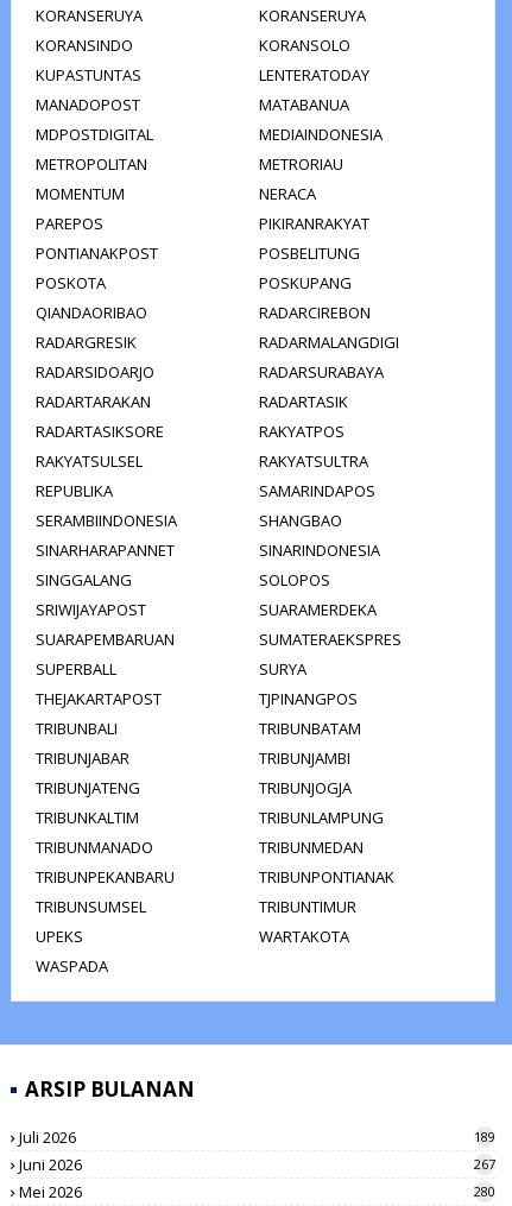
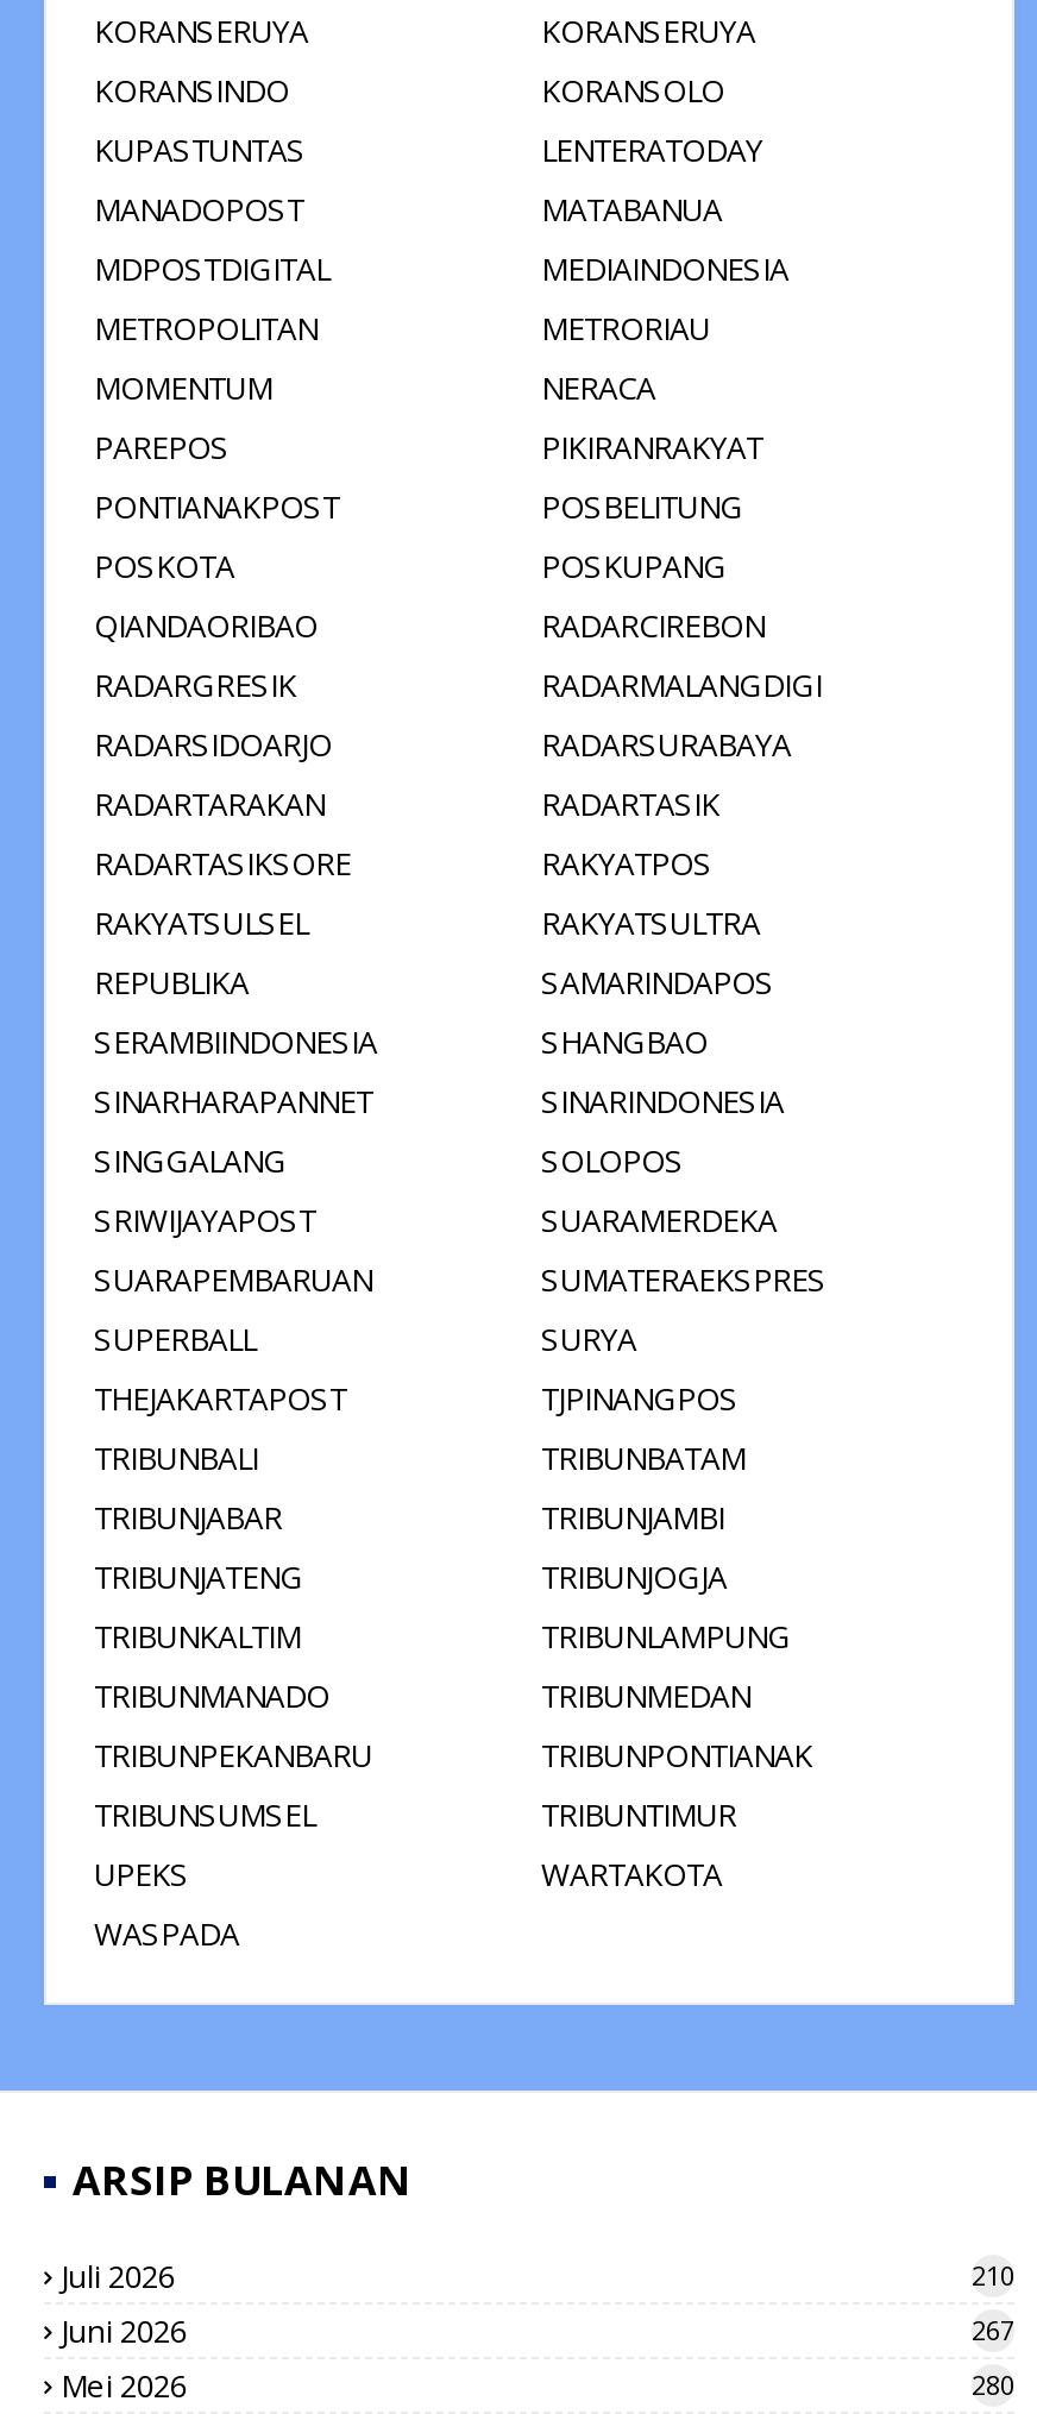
- 189
+ 210
